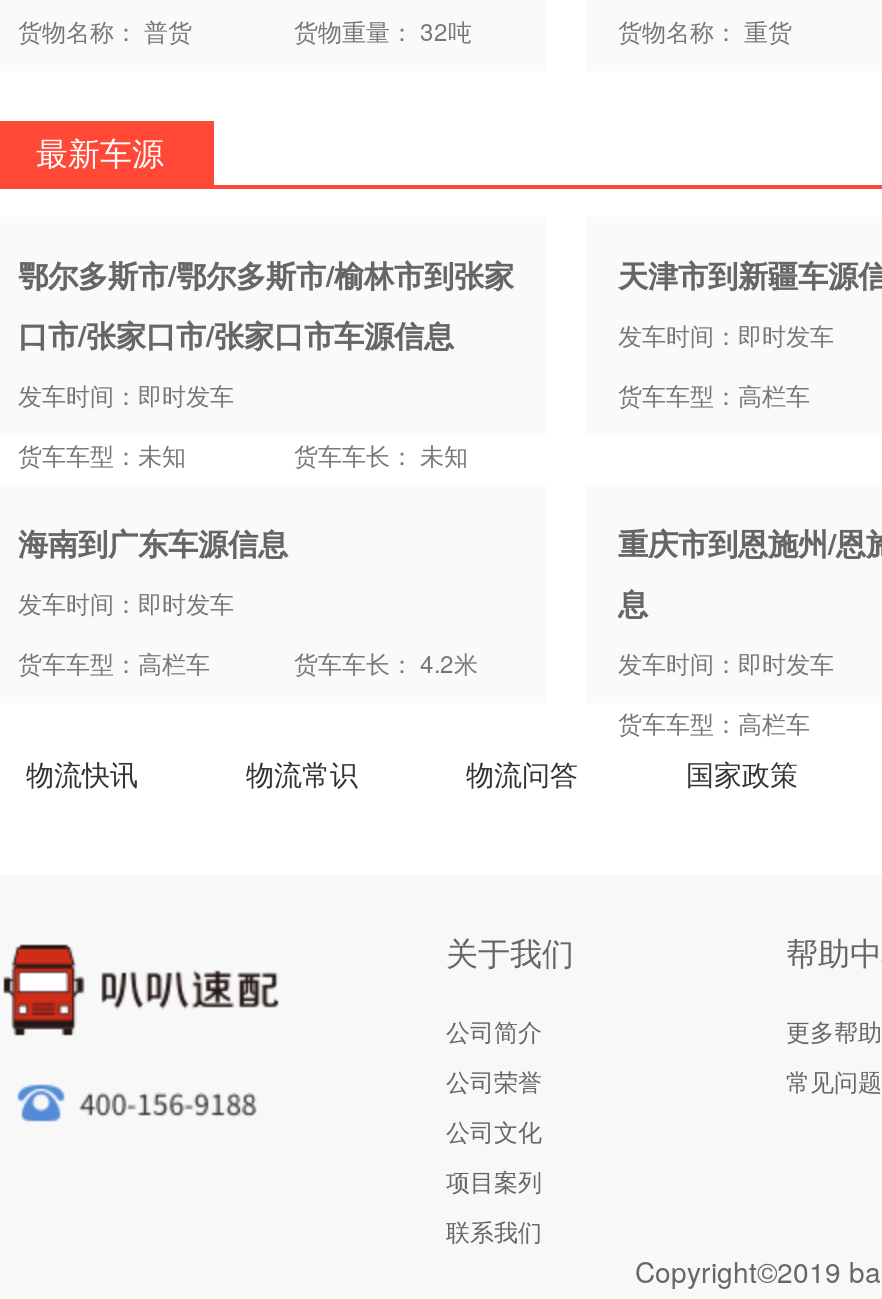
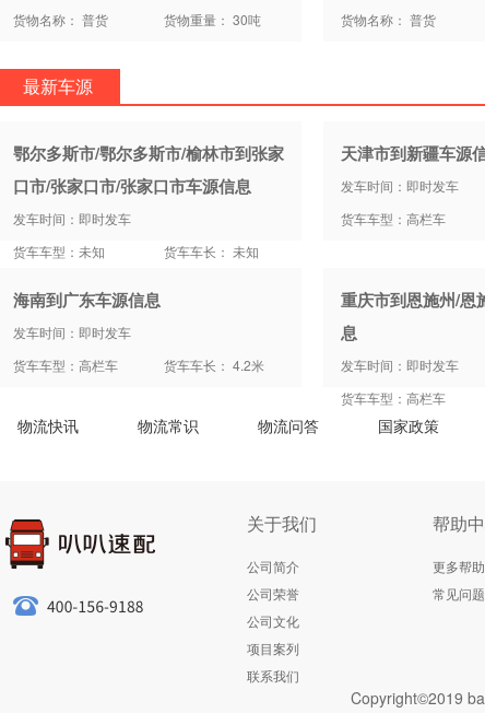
- 货物重量： 32吨
+ 货物重量： 30吨

- 货物名称： 重货
+ 货物名称： 普货
